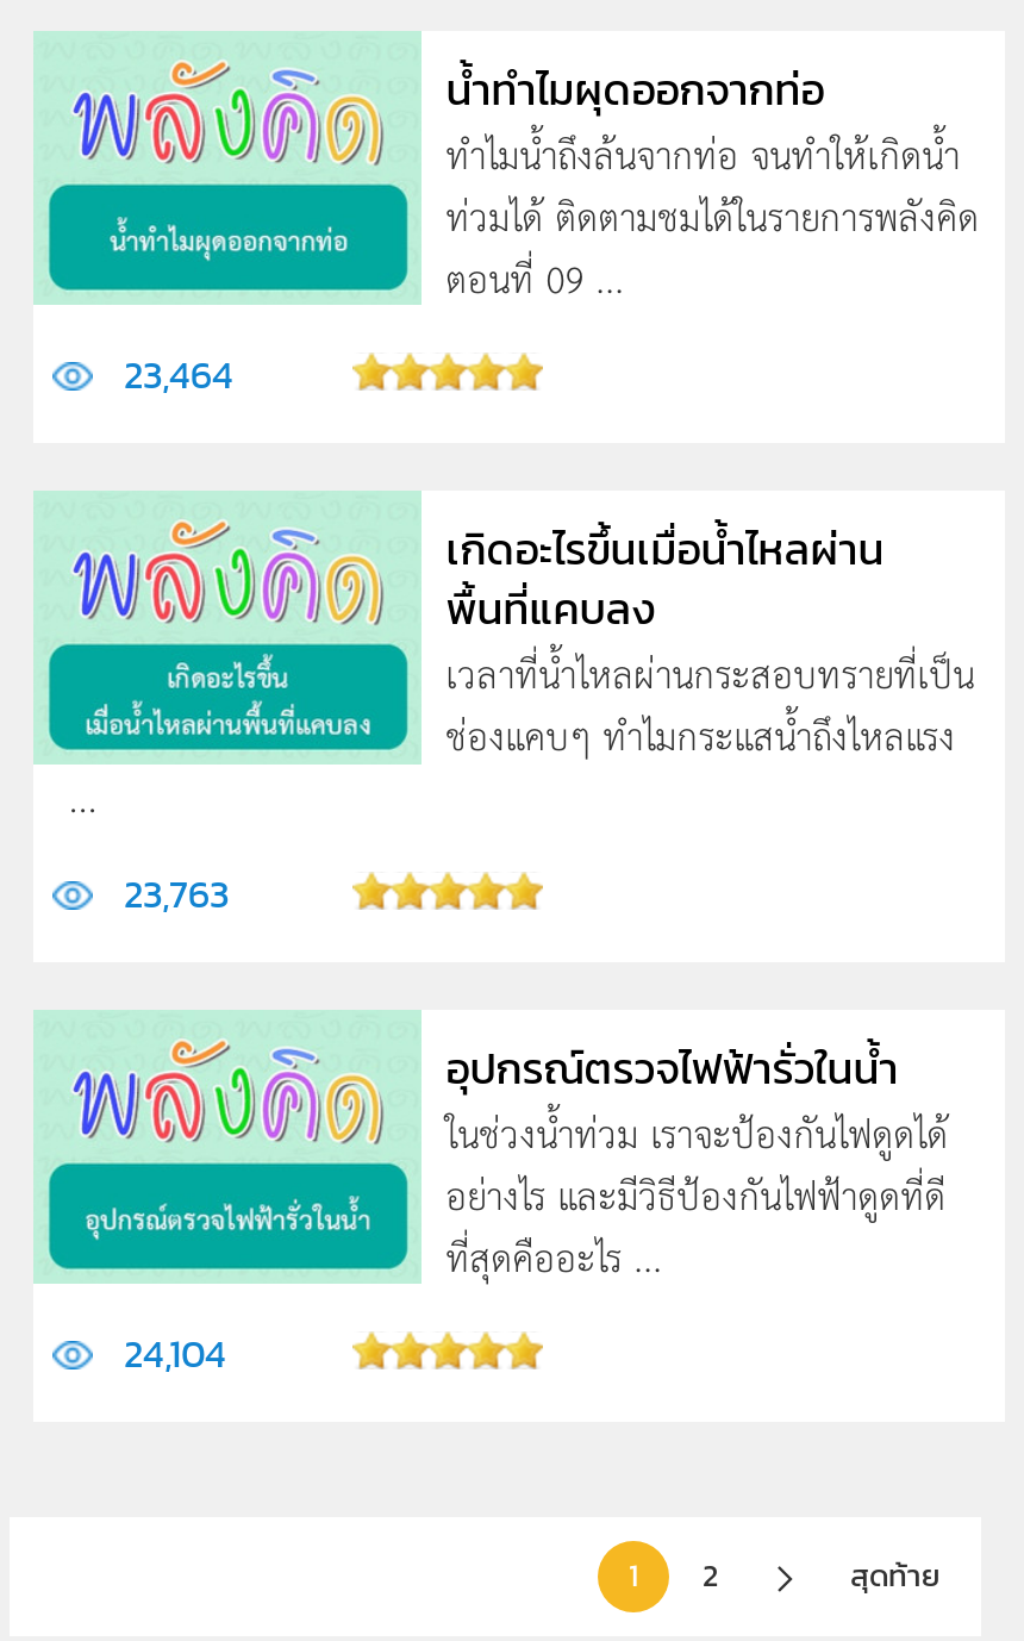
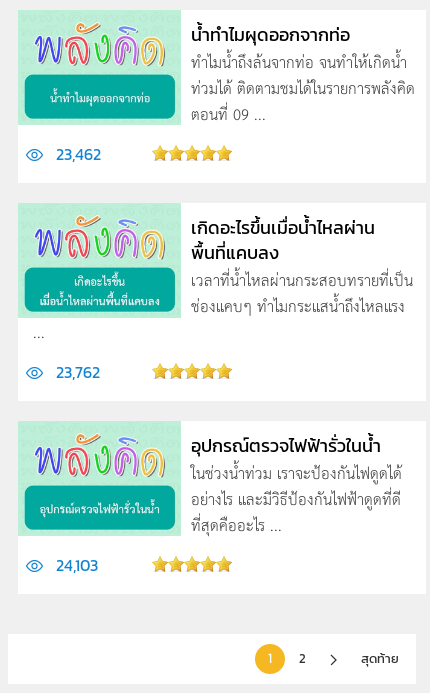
- 23,464
+ 23,462

- 23,763
+ 23,762

- 24,104
+ 24,103
